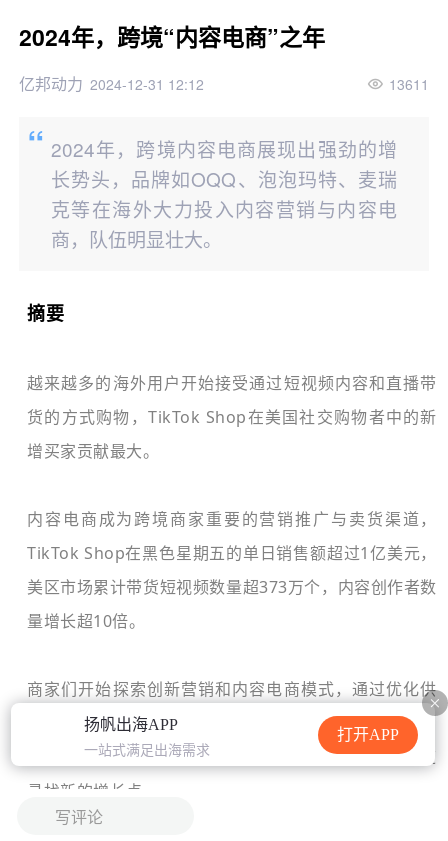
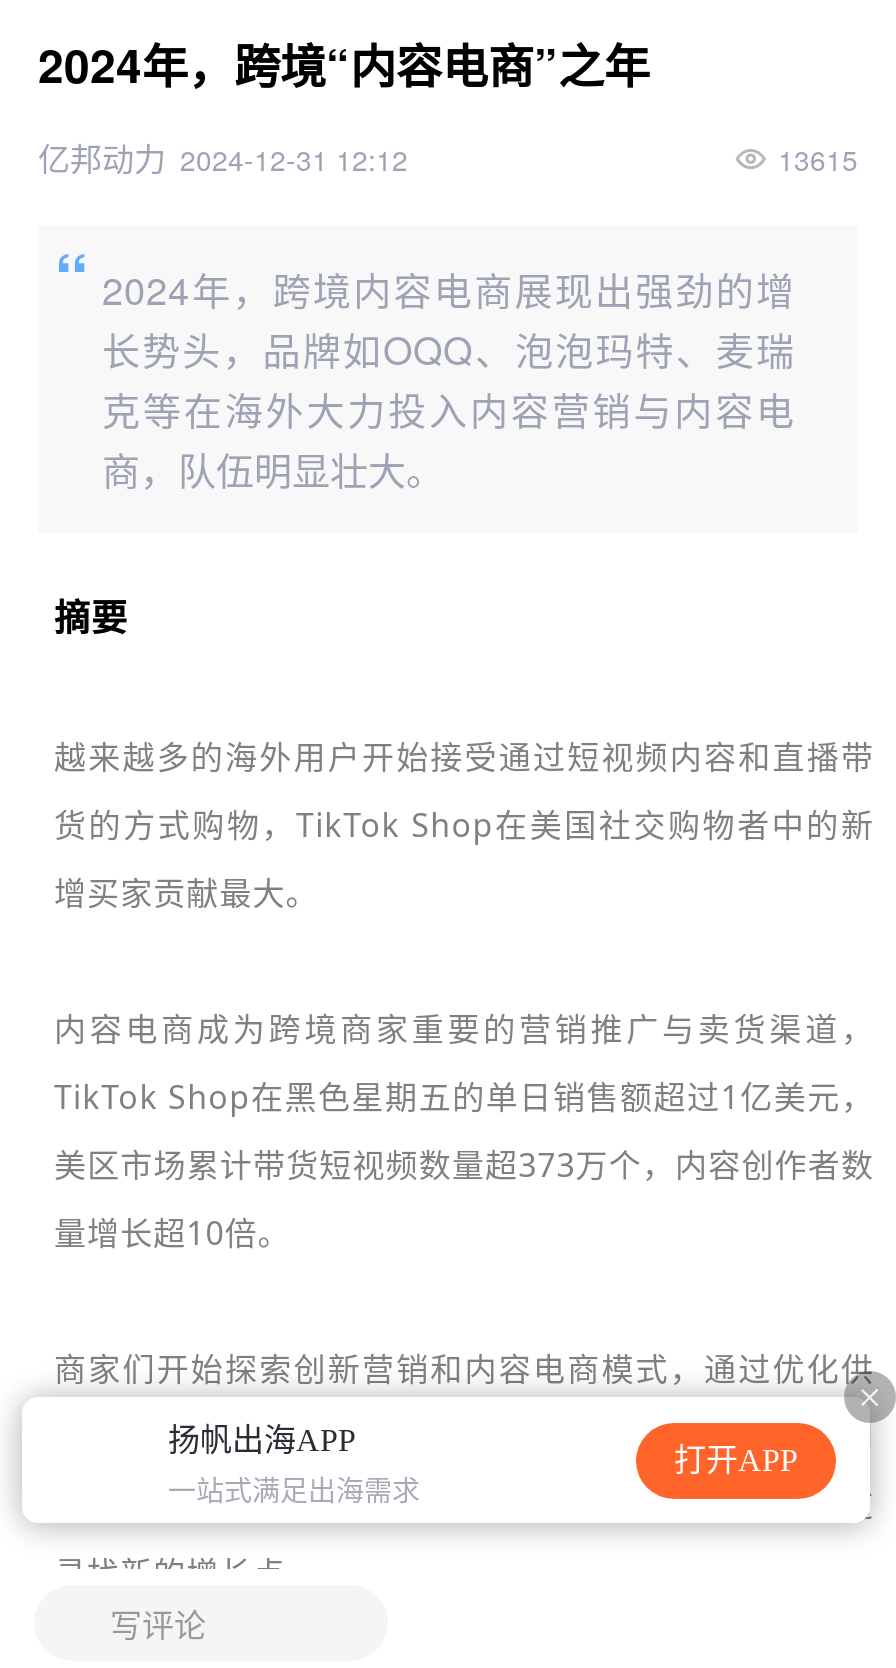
- 13611
+ 13615
